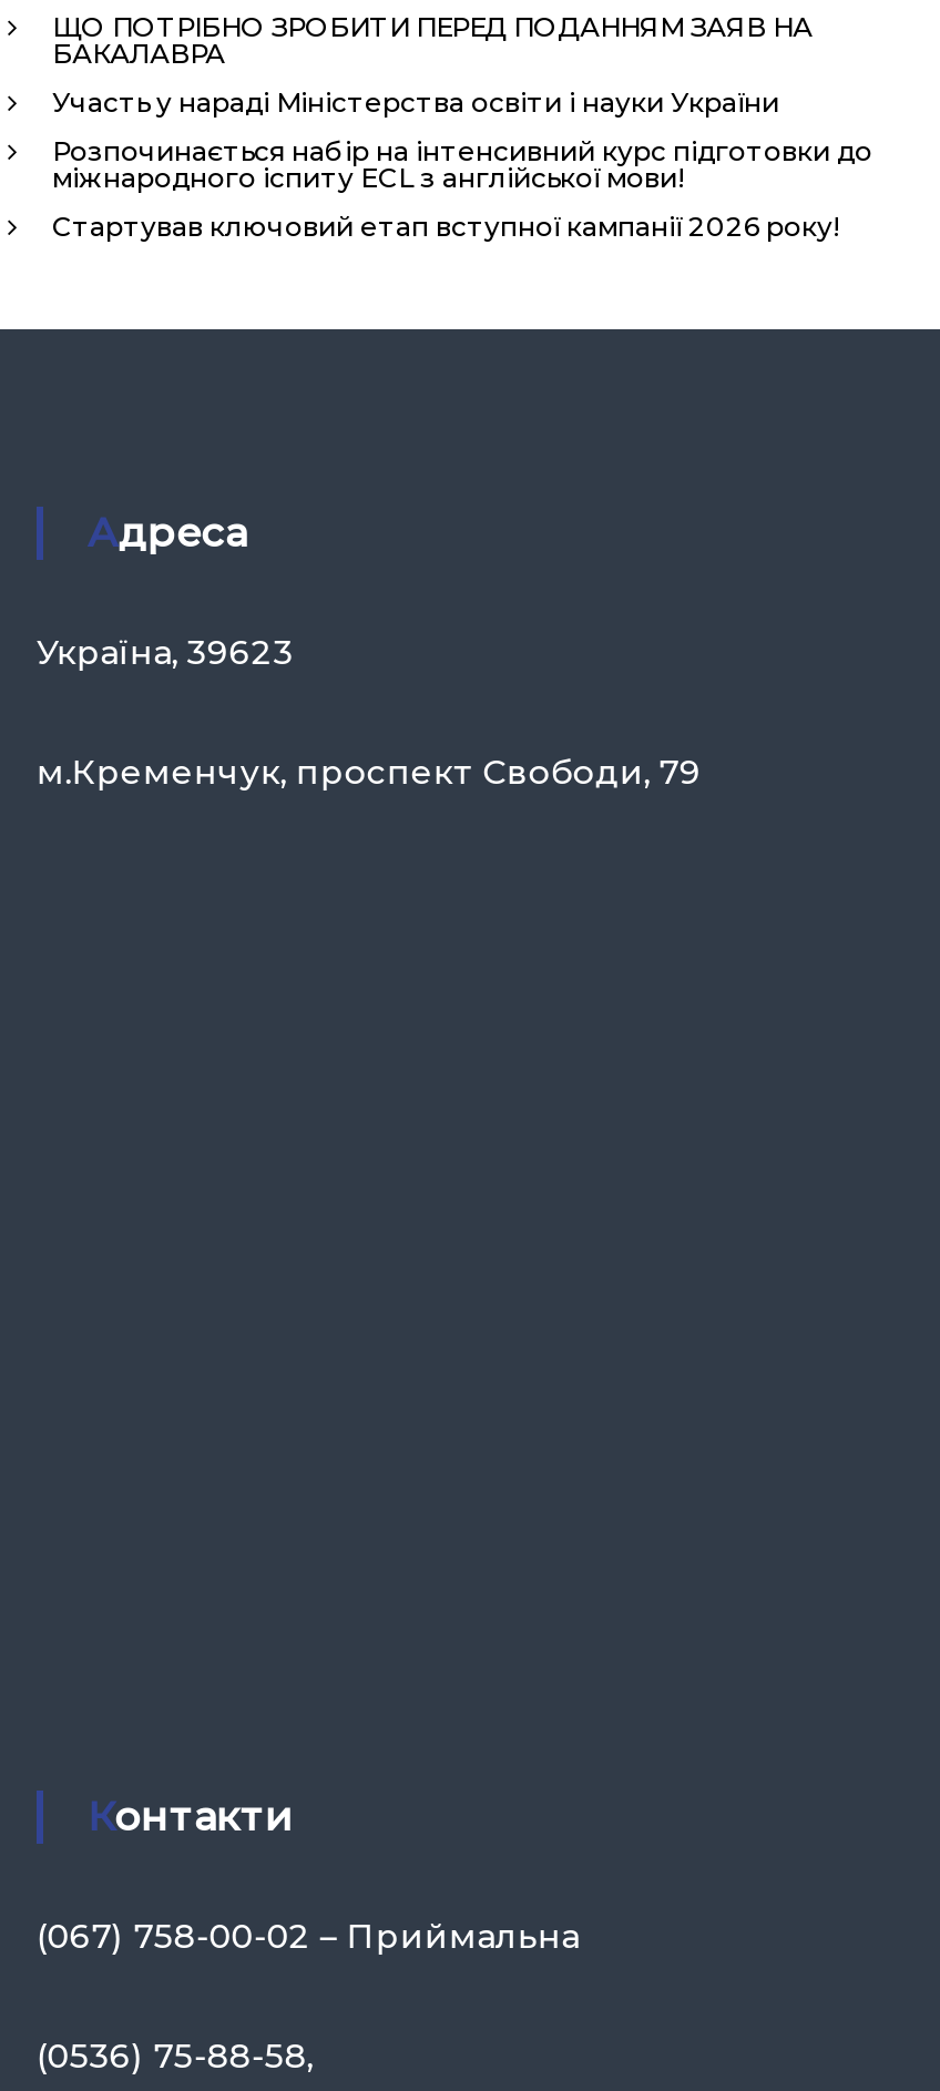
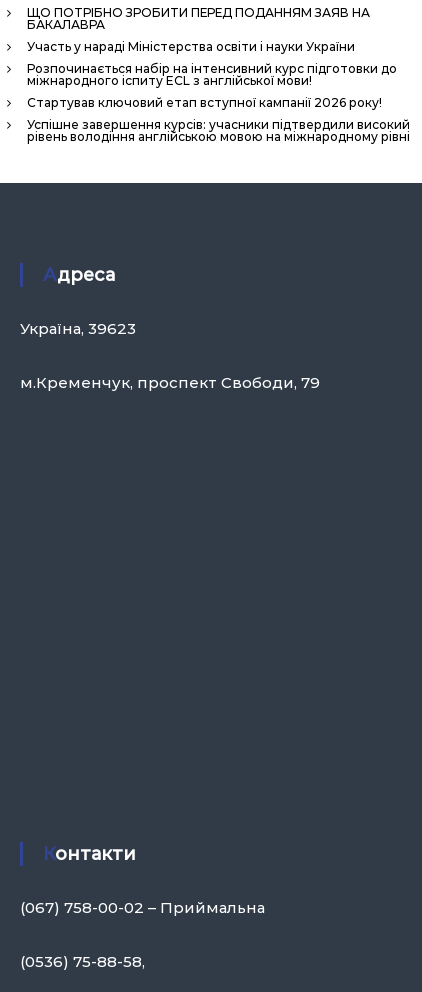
+ Успішне завершення курсів: учасники підтвердили високий
+ рівень володіння англійською мовою на міжнародному рівні
